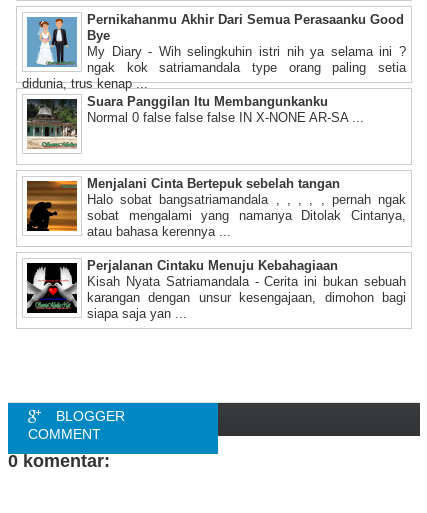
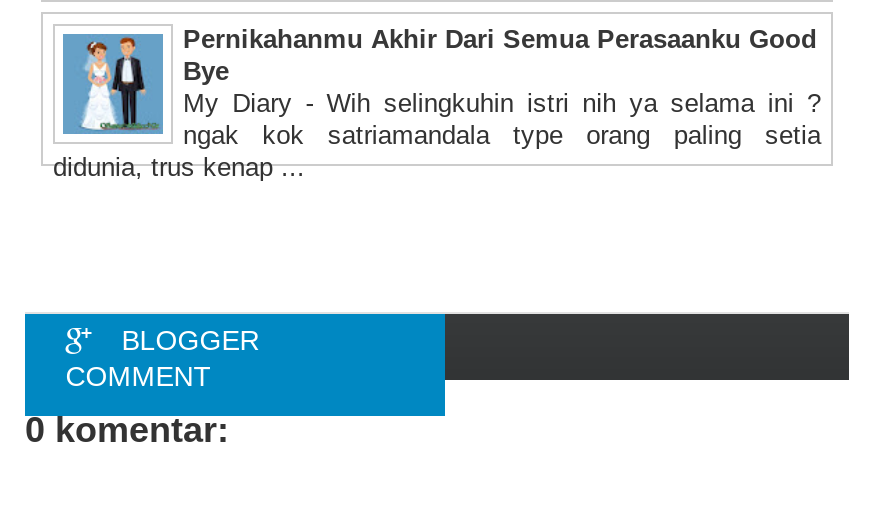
- [image]
- Suara Panggilan Itu Membangunkanku
- Normal 0 false false false IN X-NONE AR-SA ...

- [image]
- Menjalani Cinta Bertepuk sebelah tangan
- Halo sobat bangsatriamandala , , , , , pernah ngak
- sobat mengalami yang namanya Ditolak Cintanya,
- atau bahasa kerennya ...
- Perjalanan Cintaku Menuju Kebahagiaan
- Kisah Nyata Satriamandala - Cerita ini bukan sebuah
- karangan dengan unsur kesengajaan, dimohon bagi
- siapa saja yan ...

- [image]
